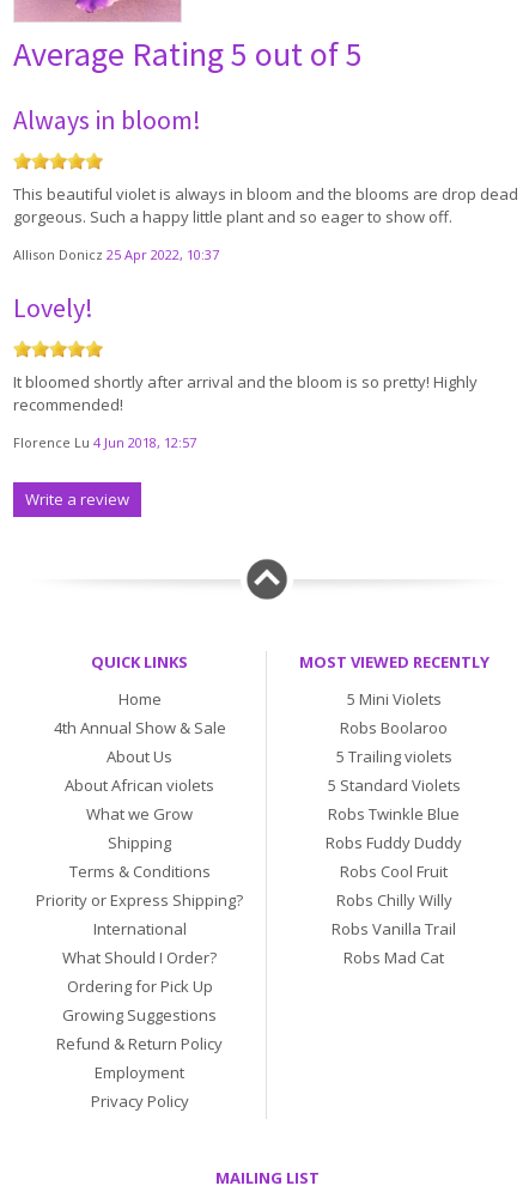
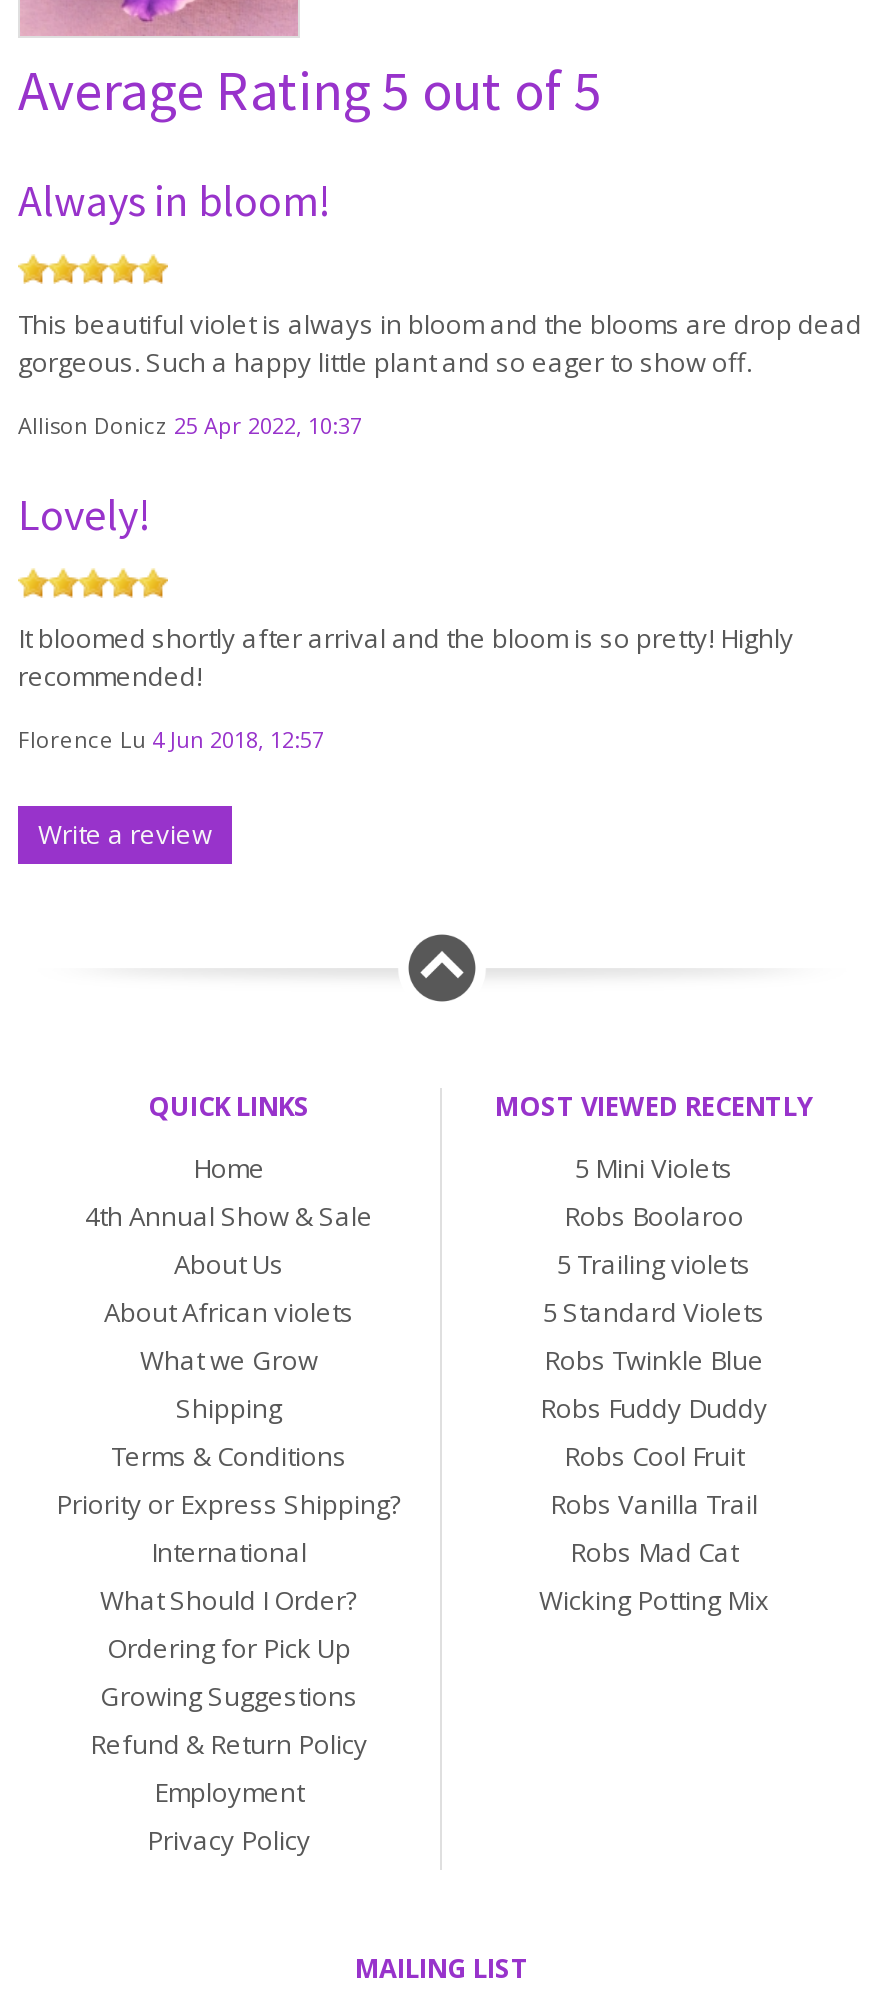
- Robs Chilly Willy

moved up: Robs Vanilla Trail | Robs Mad Cat

+ Wicking Potting Mix
